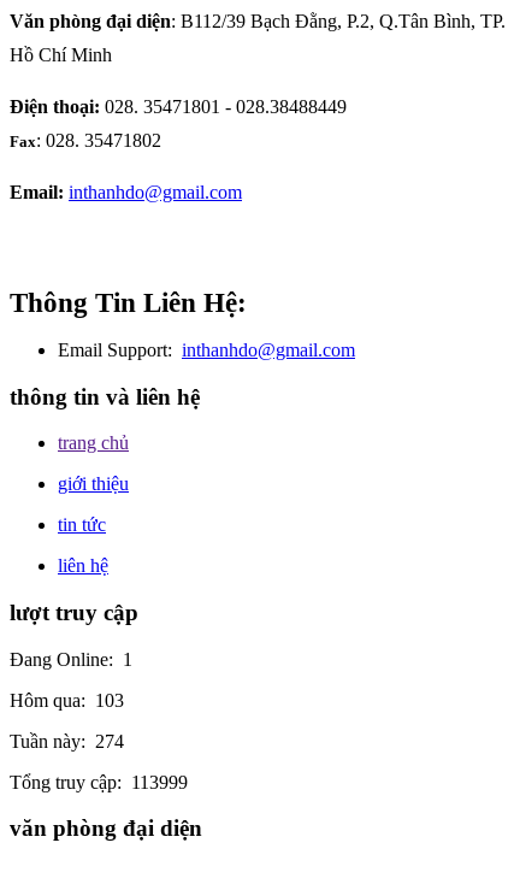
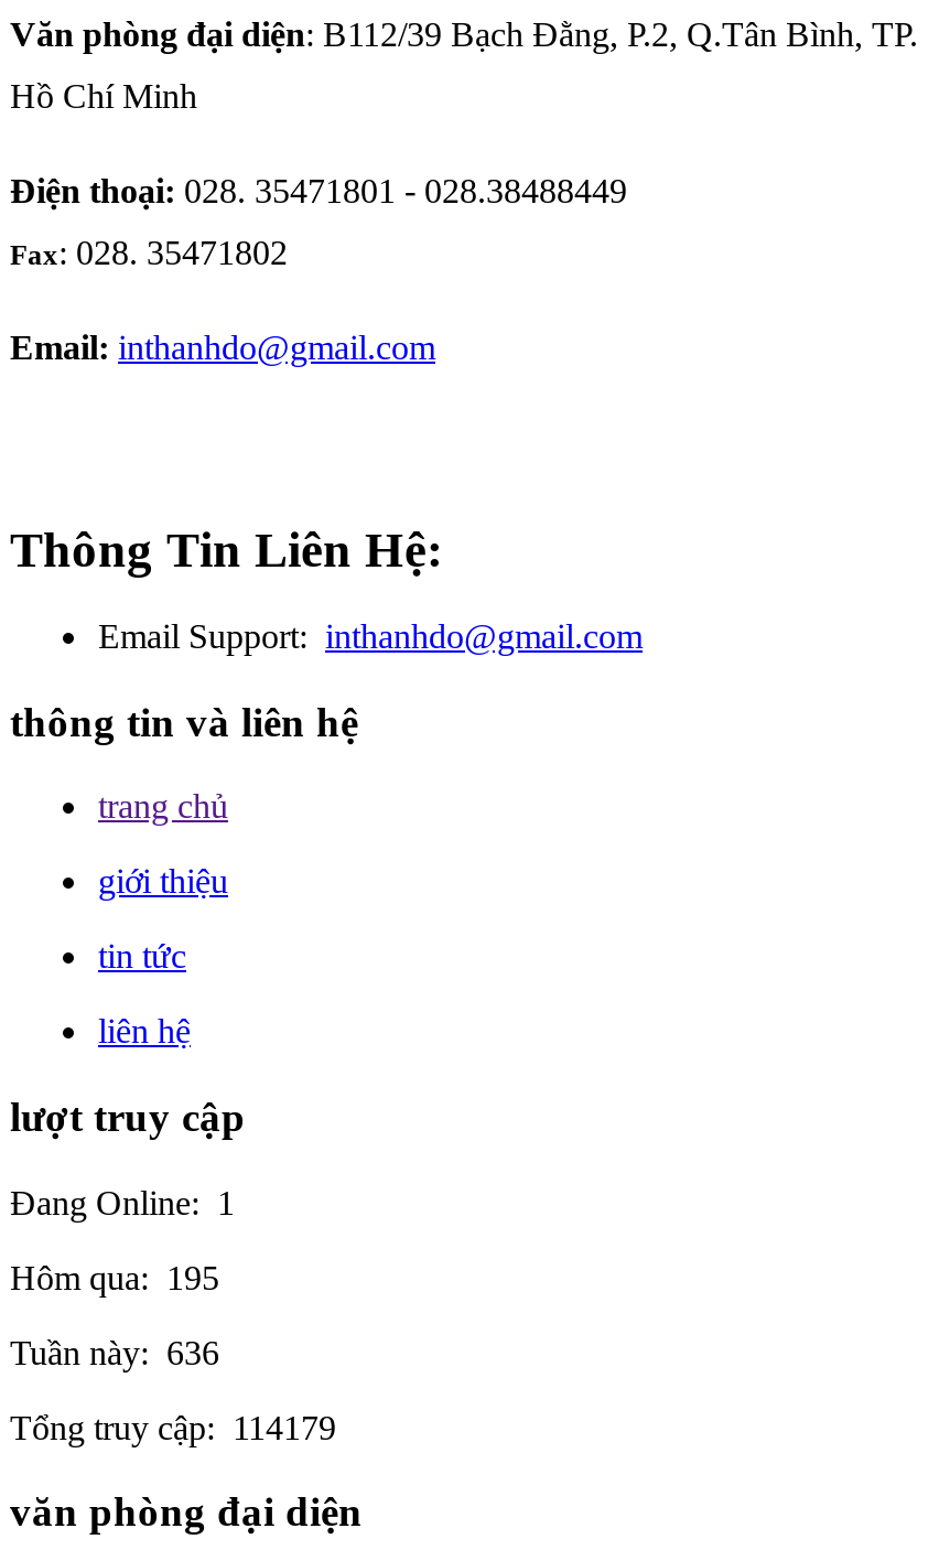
- Hôm qua: 103
+ Hôm qua: 195

- Tuần này: 274
+ Tuần này: 636

- Tổng truy cập: 113999
+ Tổng truy cập: 114179
